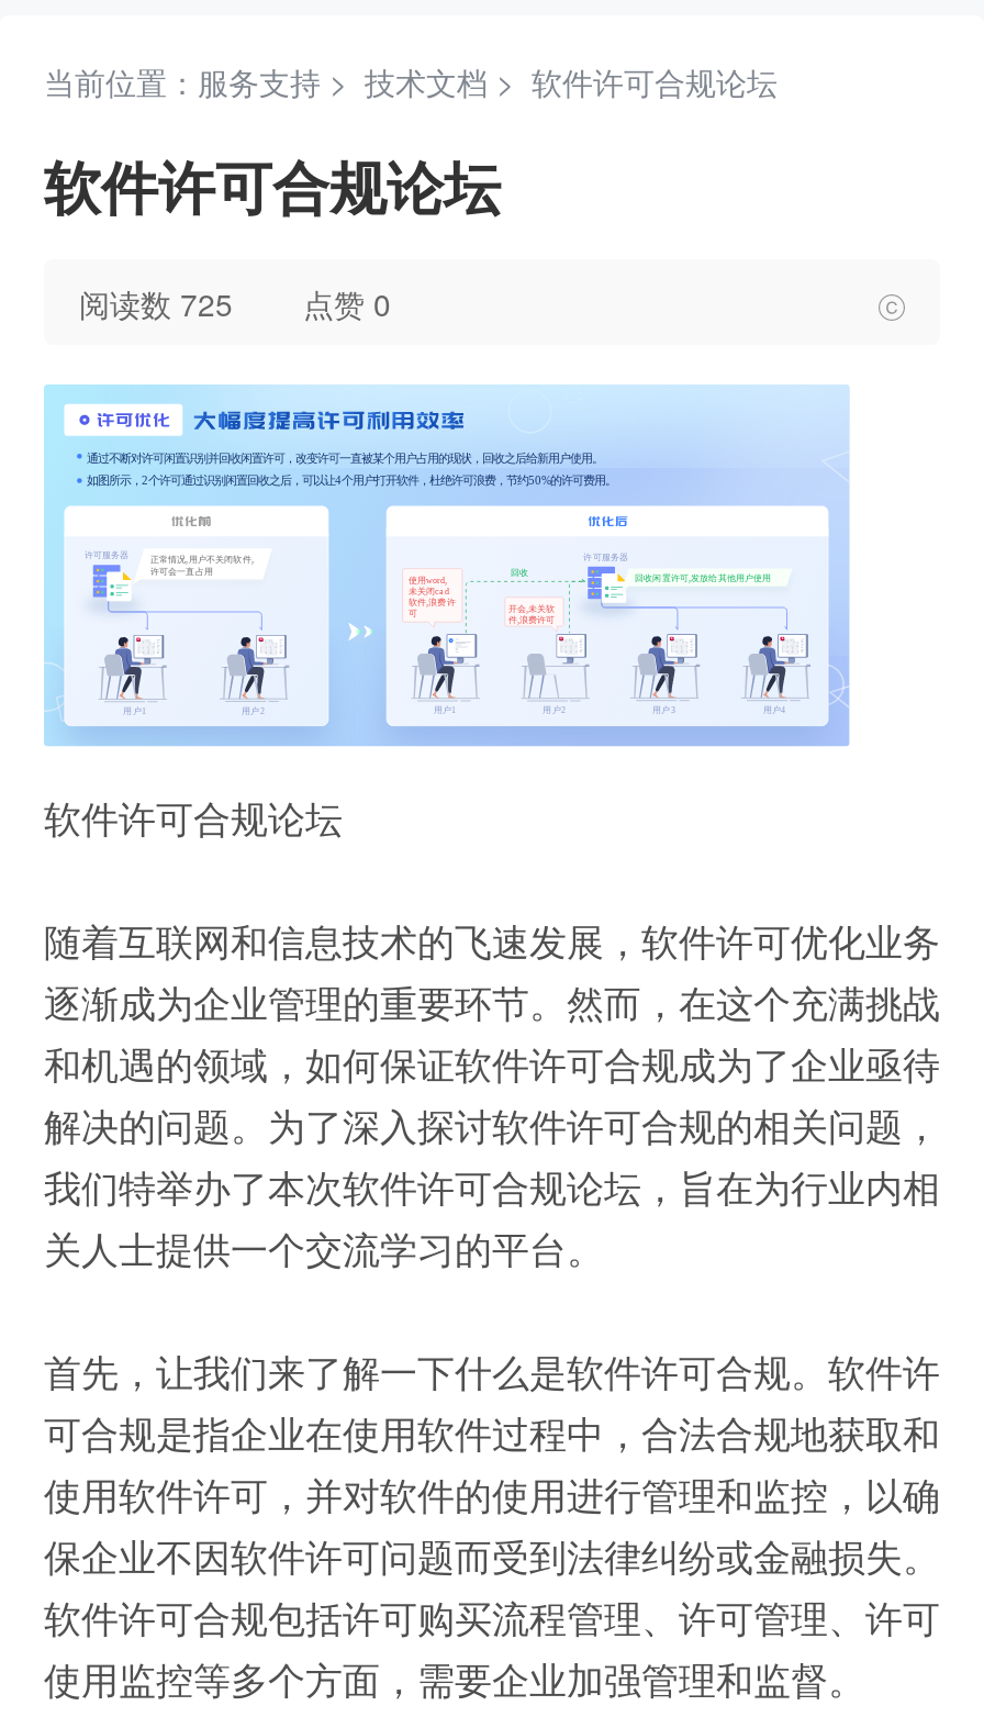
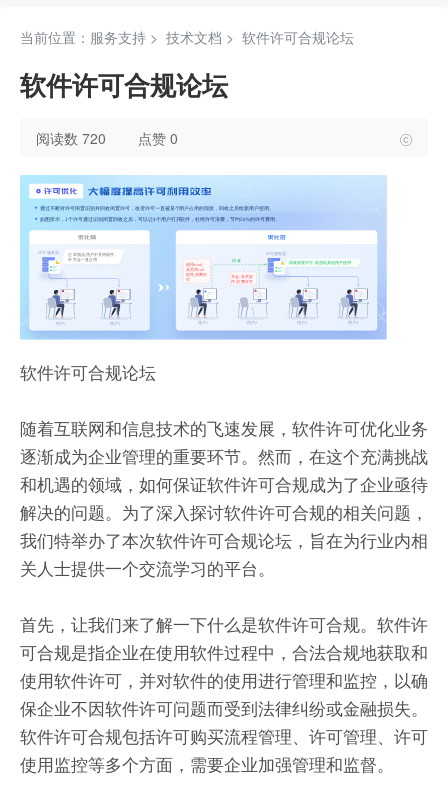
- 阅读数 725 点赞 0
+ 阅读数 720 点赞 0
